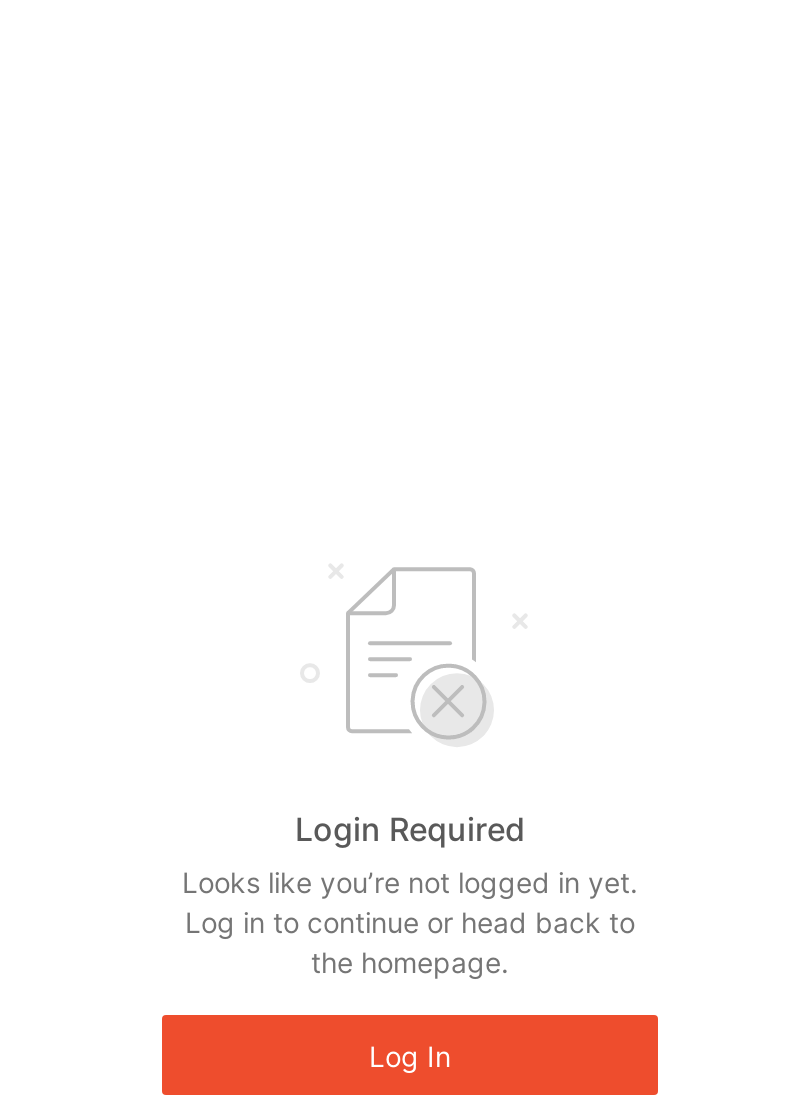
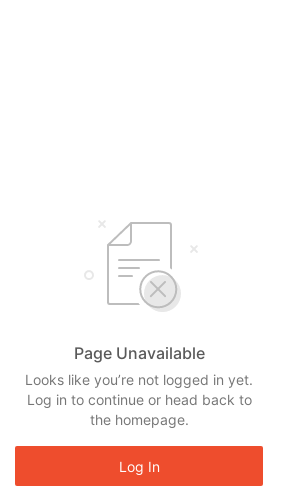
- Login Required
+ Page Unavailable
